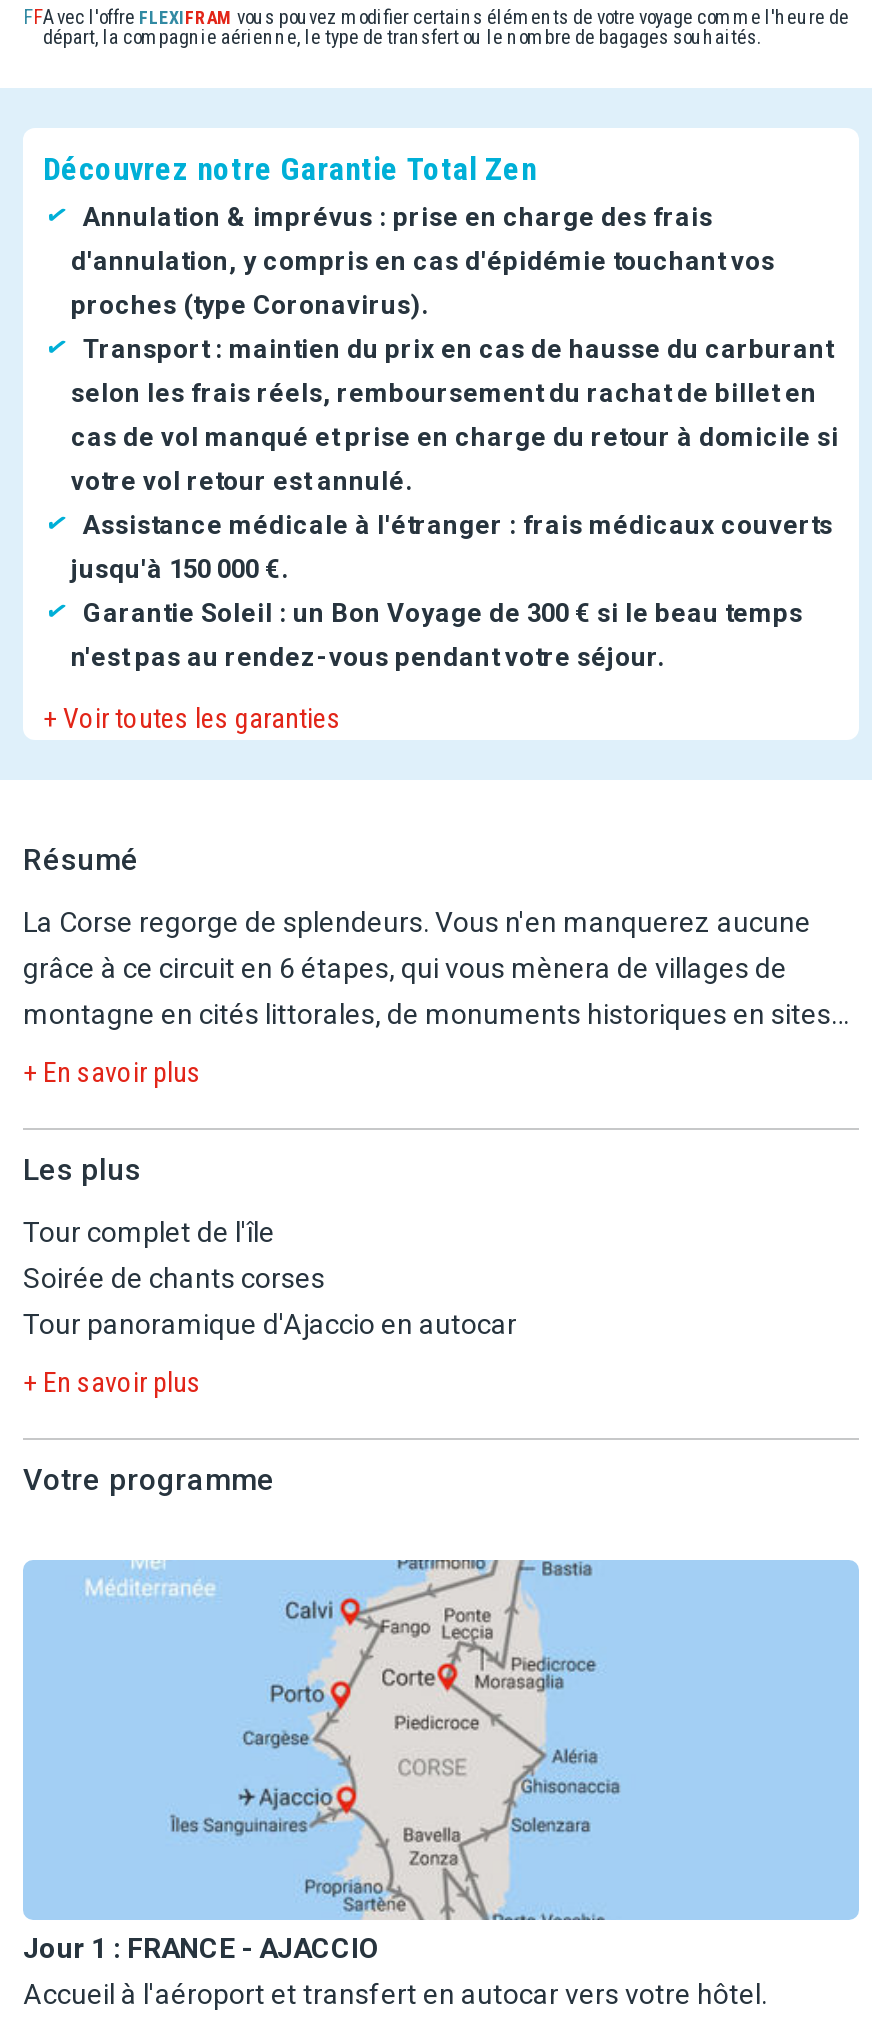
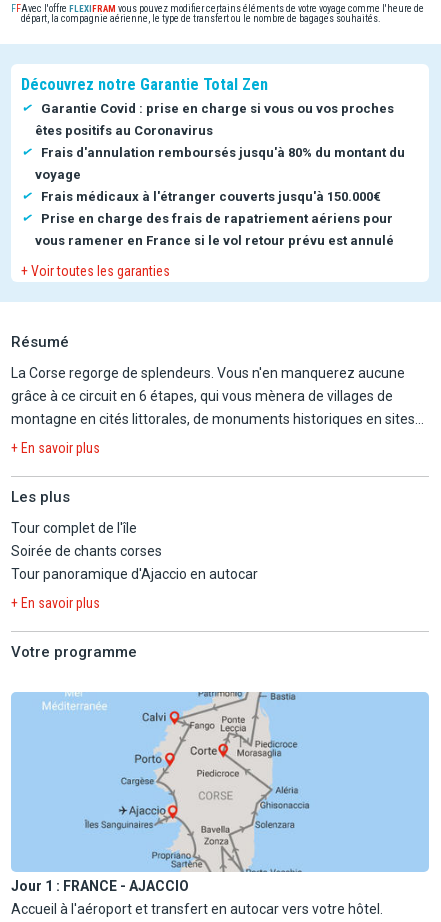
- Annulation & imprévus : prise en charge des frais
- d'annulation, y compris en cas d'épidémie touchant vos
- proches (type Coronavirus).
- Transport : maintien du prix en cas de hausse du carburant
- selon les frais réels, remboursement du rachat de billet en
- cas de vol manqué et prise en charge du retour à domicile si
- votre vol retour est annulé.
- Assistance médicale à l'étranger : frais médicaux couverts
- jusqu'à 150 000 €.
- Garantie Soleil : un Bon Voyage de 300 € si le beau temps
- n'est pas au rendez-vous pendant votre séjour.
+ Garantie Covid : prise en charge si vous ou vos proches
+ êtes positifs au Coronavirus
+ Frais d'annulation remboursés jusqu'à 80% du montant du
+ voyage
+ Frais médicaux à l'étranger couverts jusqu'à 150.000€
+ Prise en charge des frais de rapatriement aériens pour
+ vous ramener en France si le vol retour prévu est annulé
